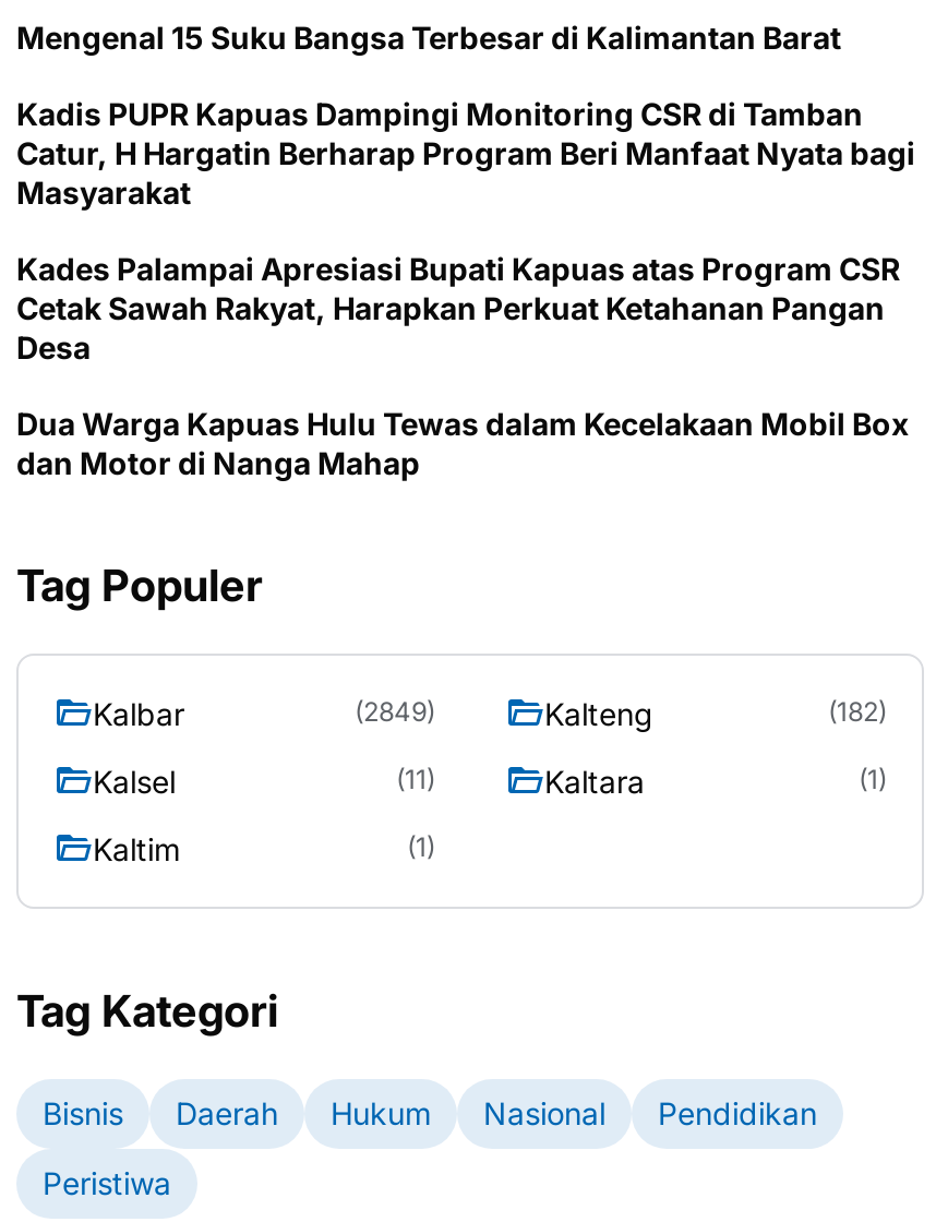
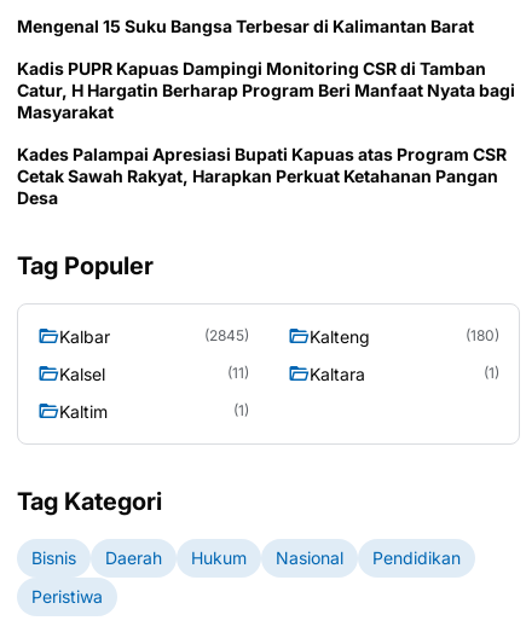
- Dua Warga Kapuas Hulu Tewas dalam Kecelakaan Mobil Box
- dan Motor di Nanga Mahap

- (2849)
+ (2845)

- (182)
+ (180)
